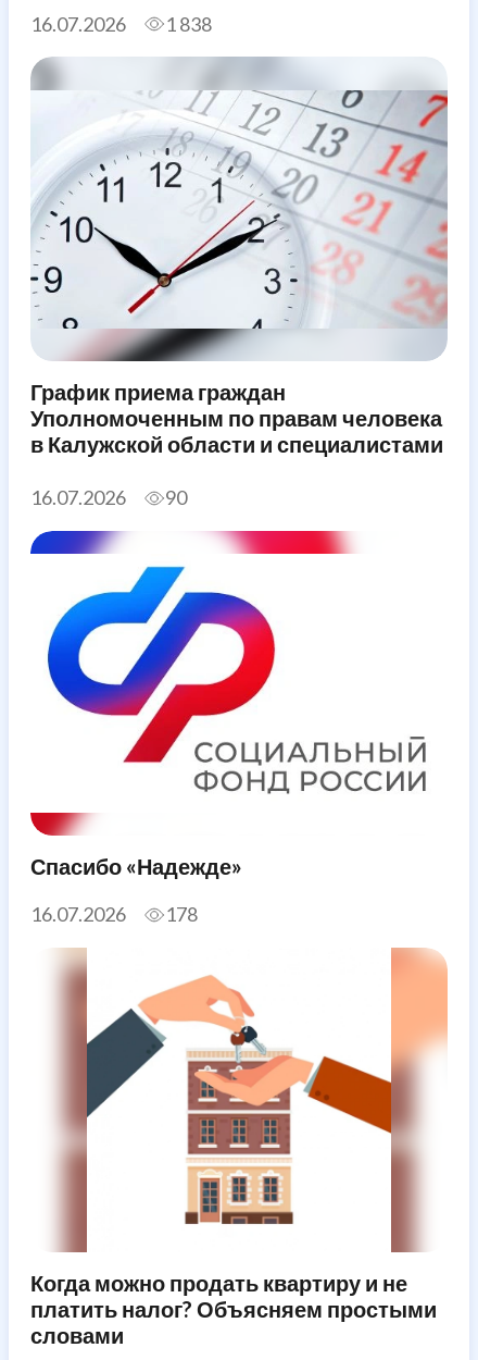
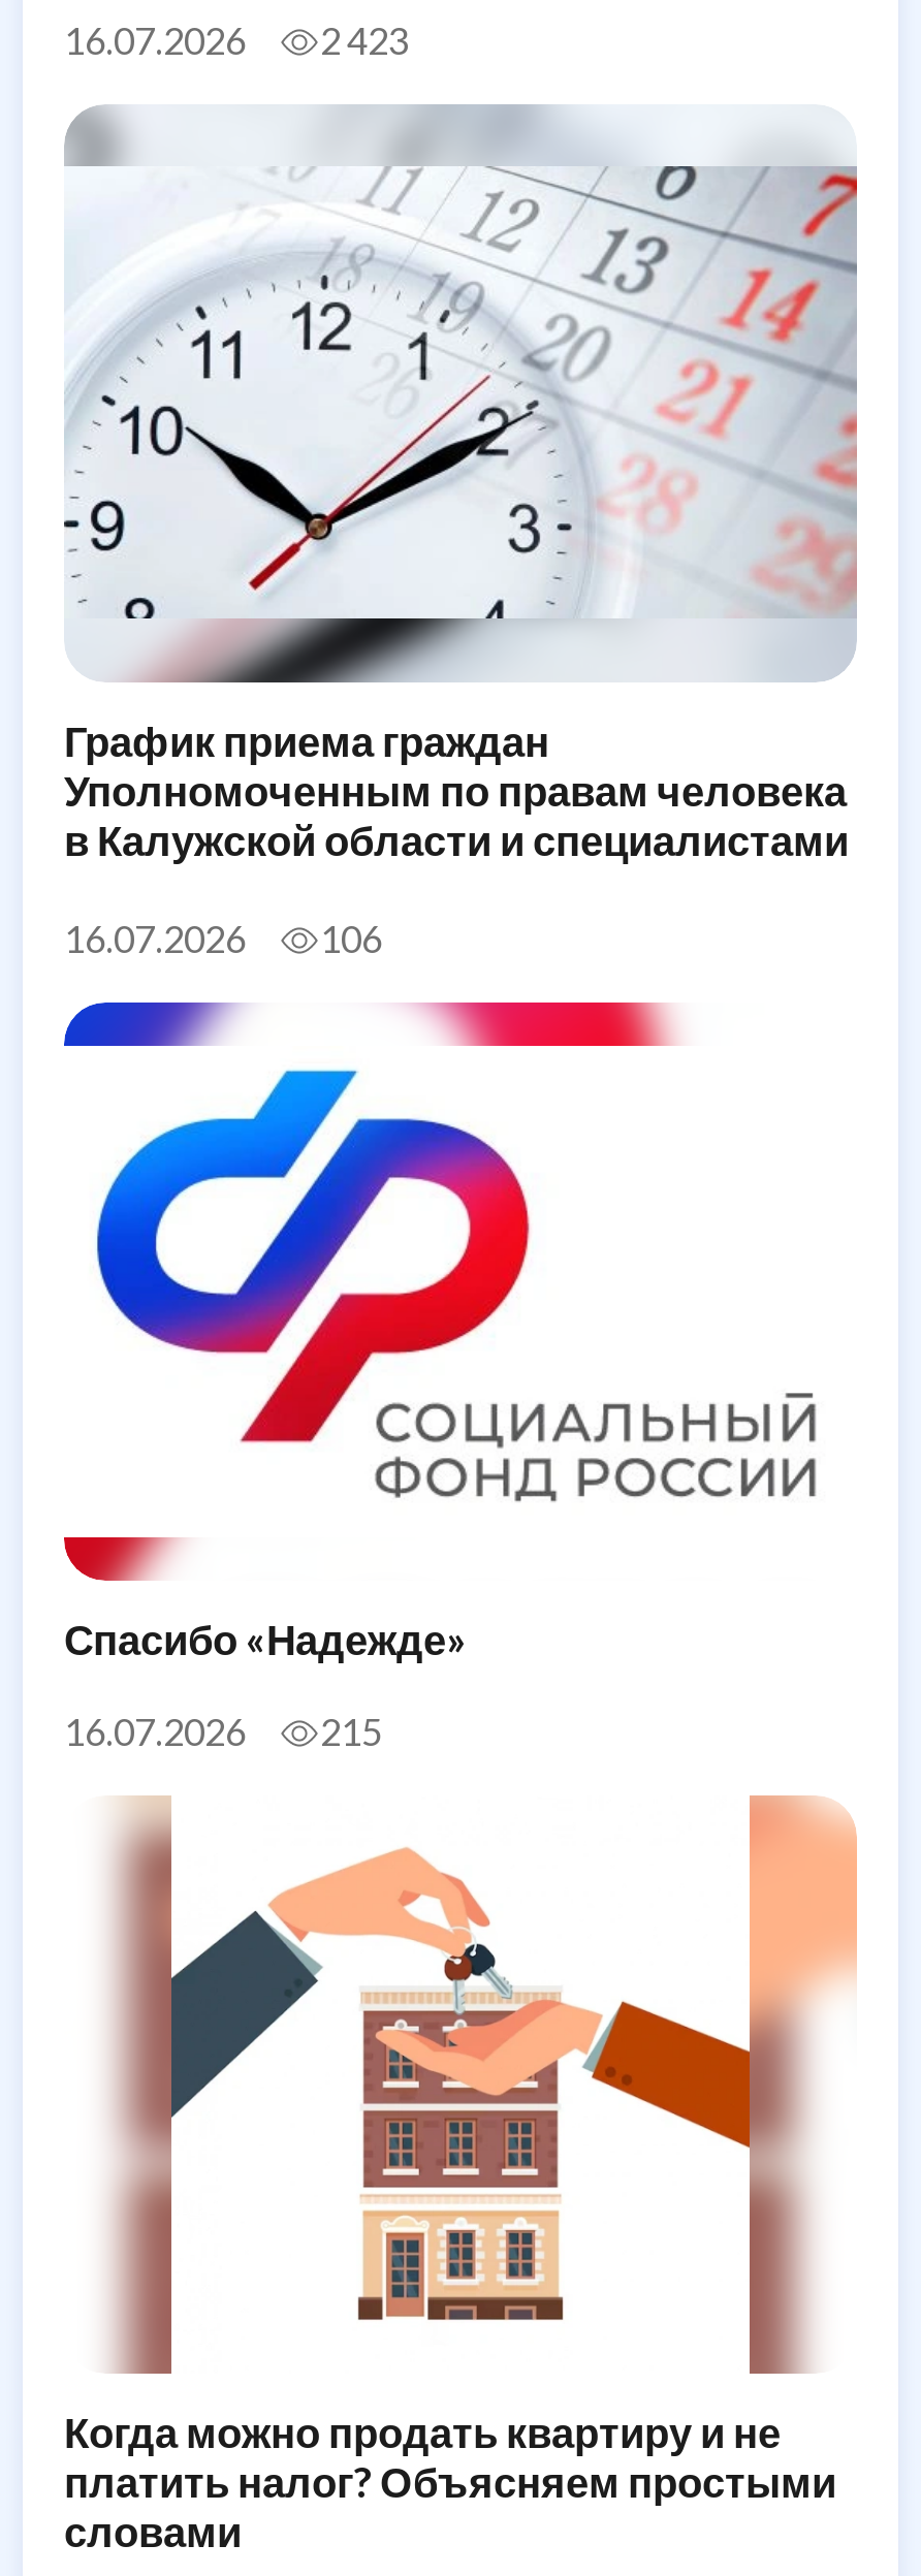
- 16.07.2026 1 838
+ 16.07.2026 2 423

- 16.07.2026 90
+ 16.07.2026 106

- 16.07.2026 178
+ 16.07.2026 215
